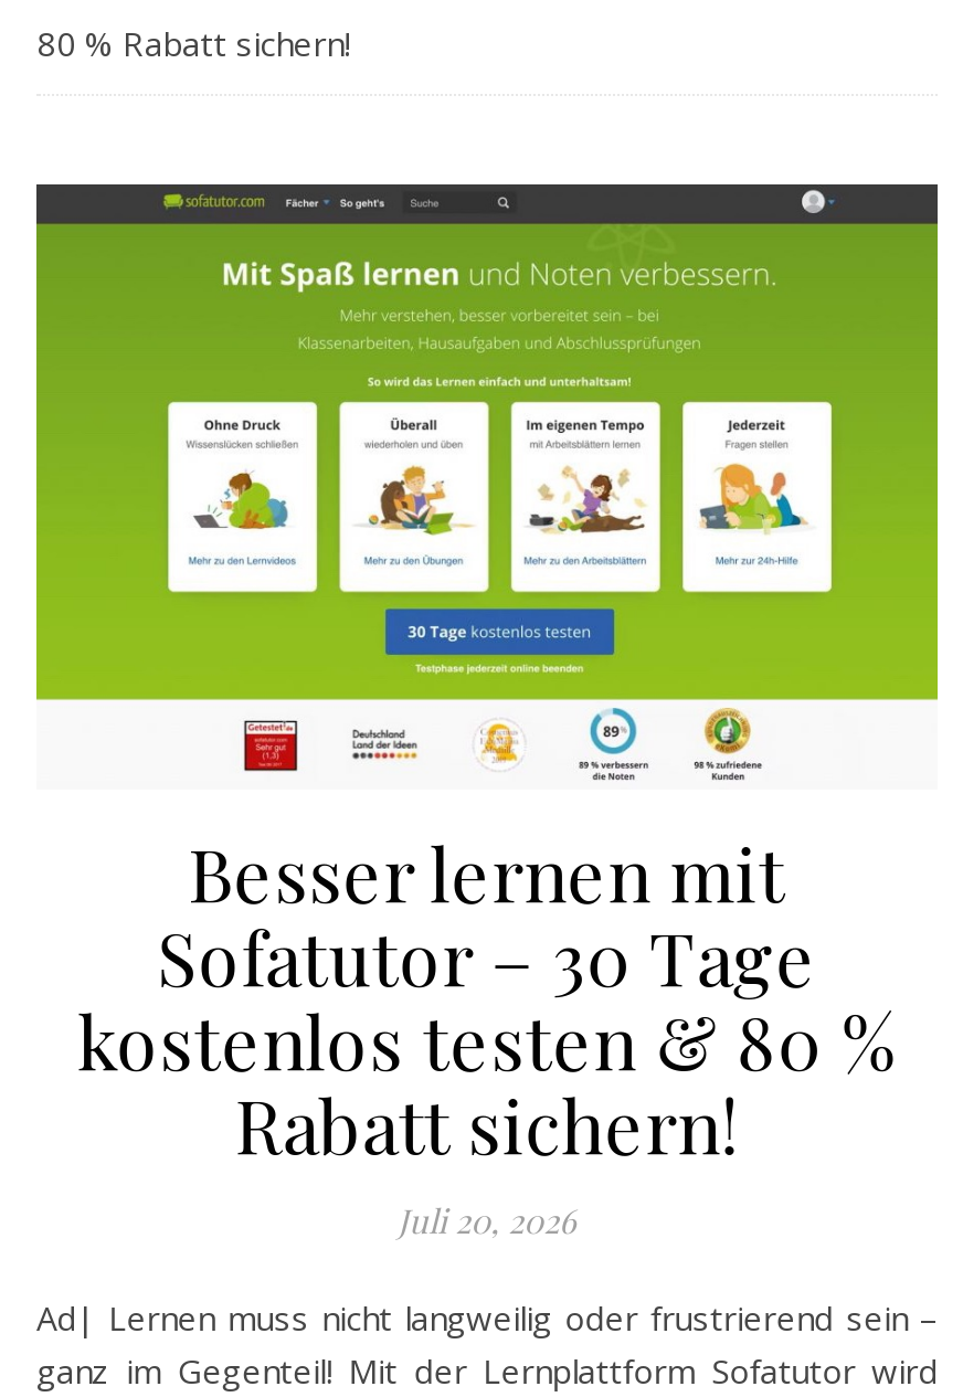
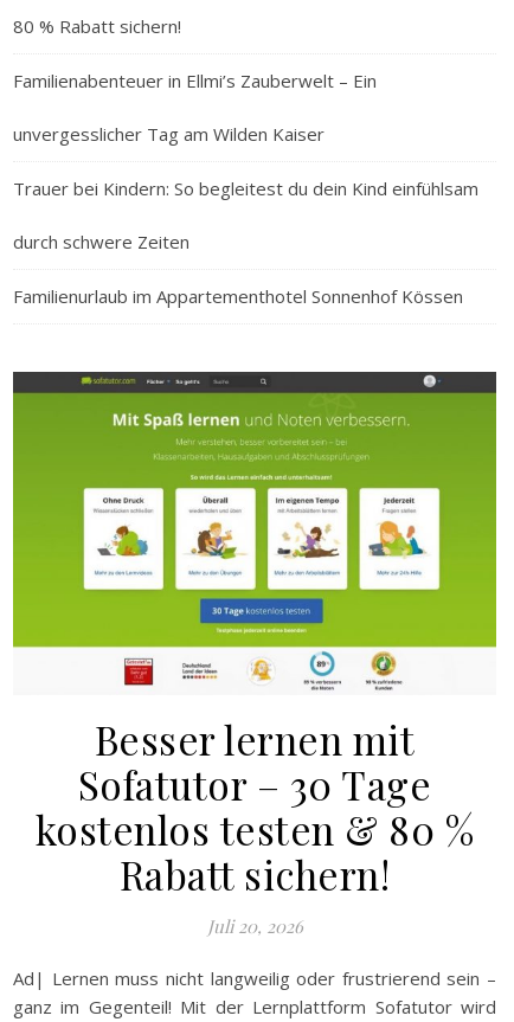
+ Familienabenteuer in Ellmi’s Zauberwelt – Ein
+ unvergesslicher Tag am Wilden Kaiser
+ Trauer bei Kindern: So begleitest du dein Kind einfühlsam
+ durch schwere Zeiten
+ Familienurlaub im Appartementhotel Sonnenhof Kössen
